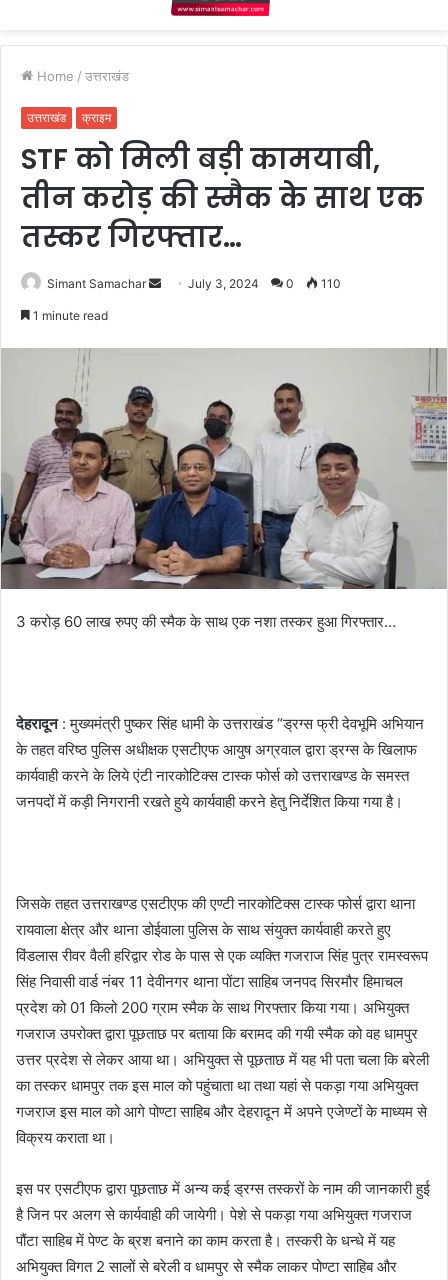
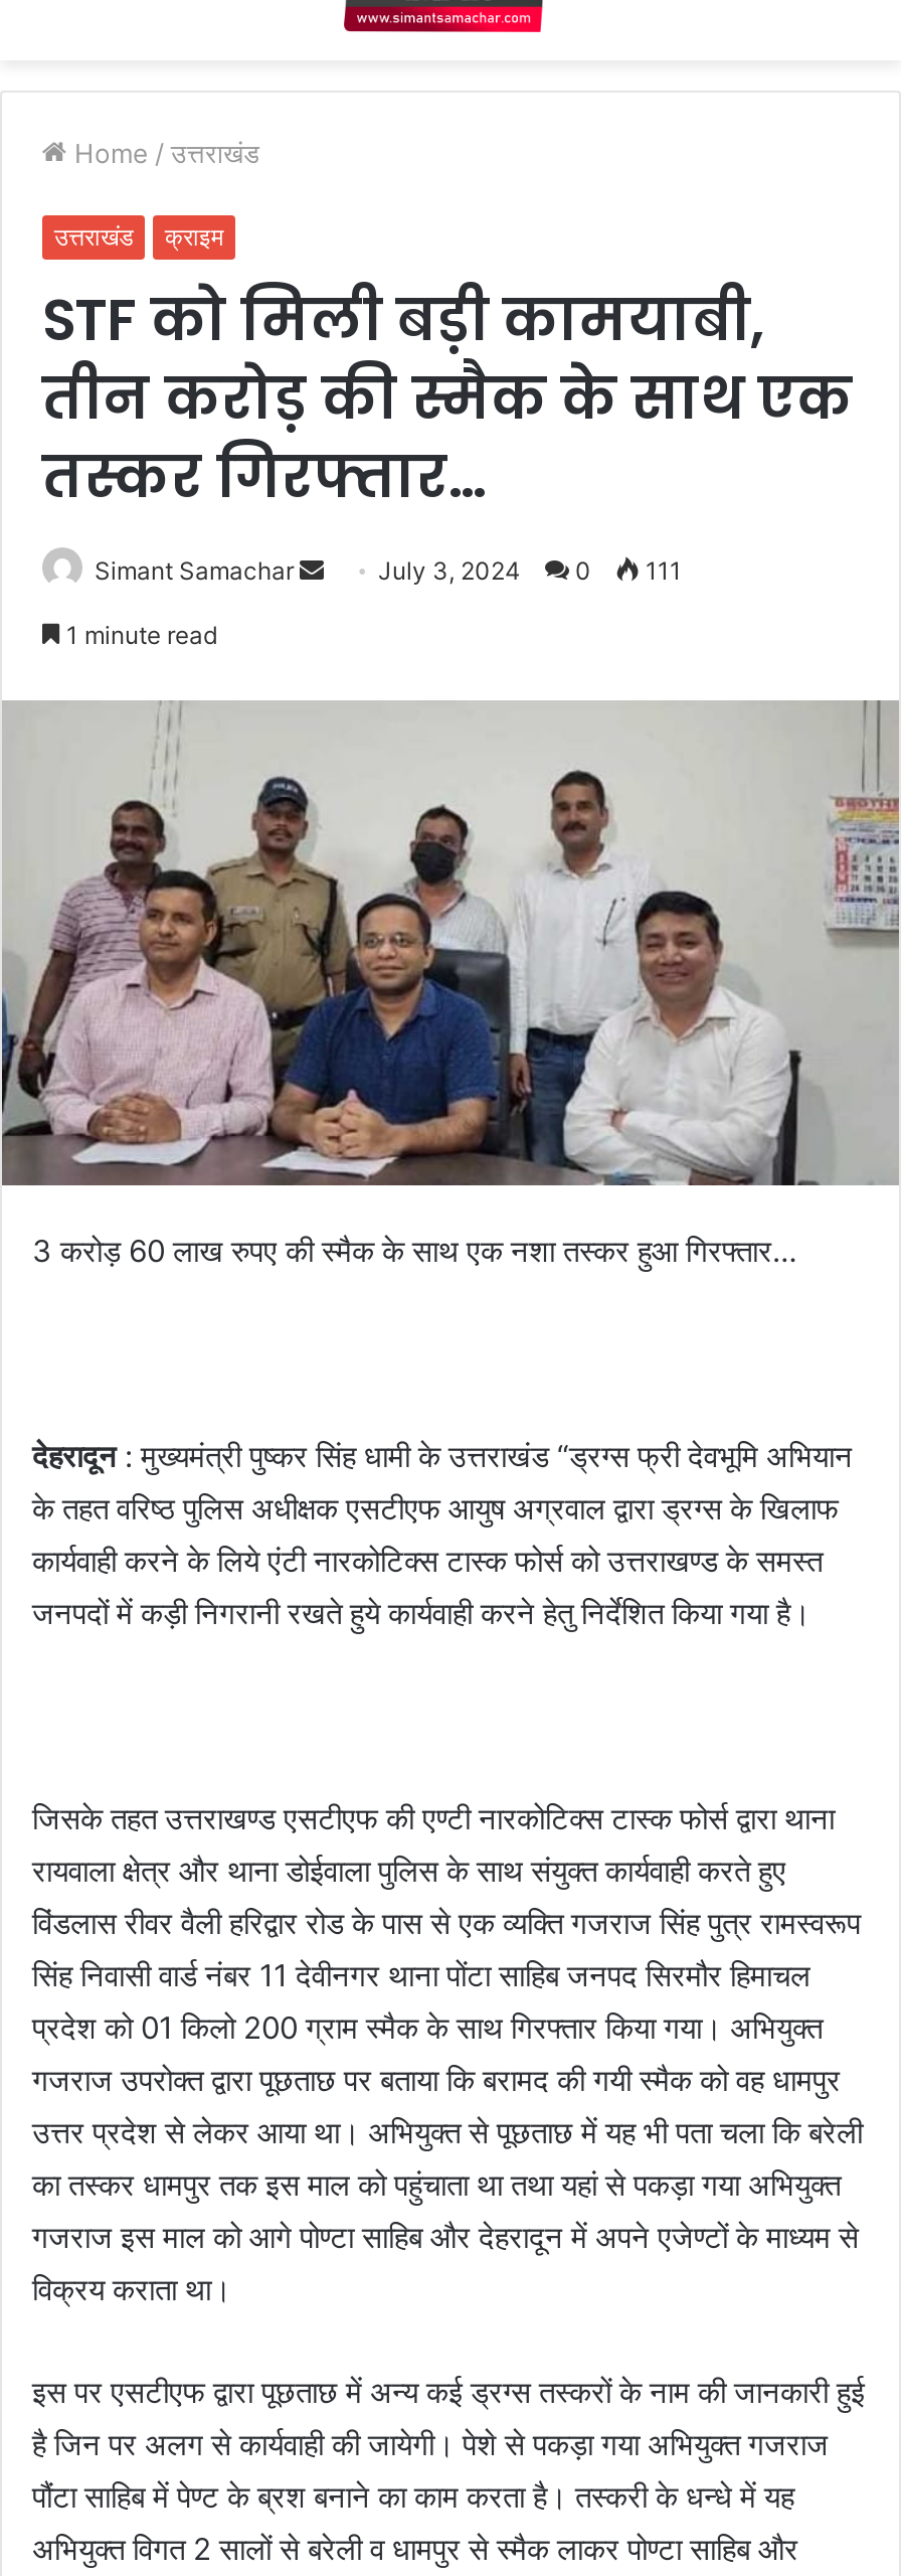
- 110
+ 111
